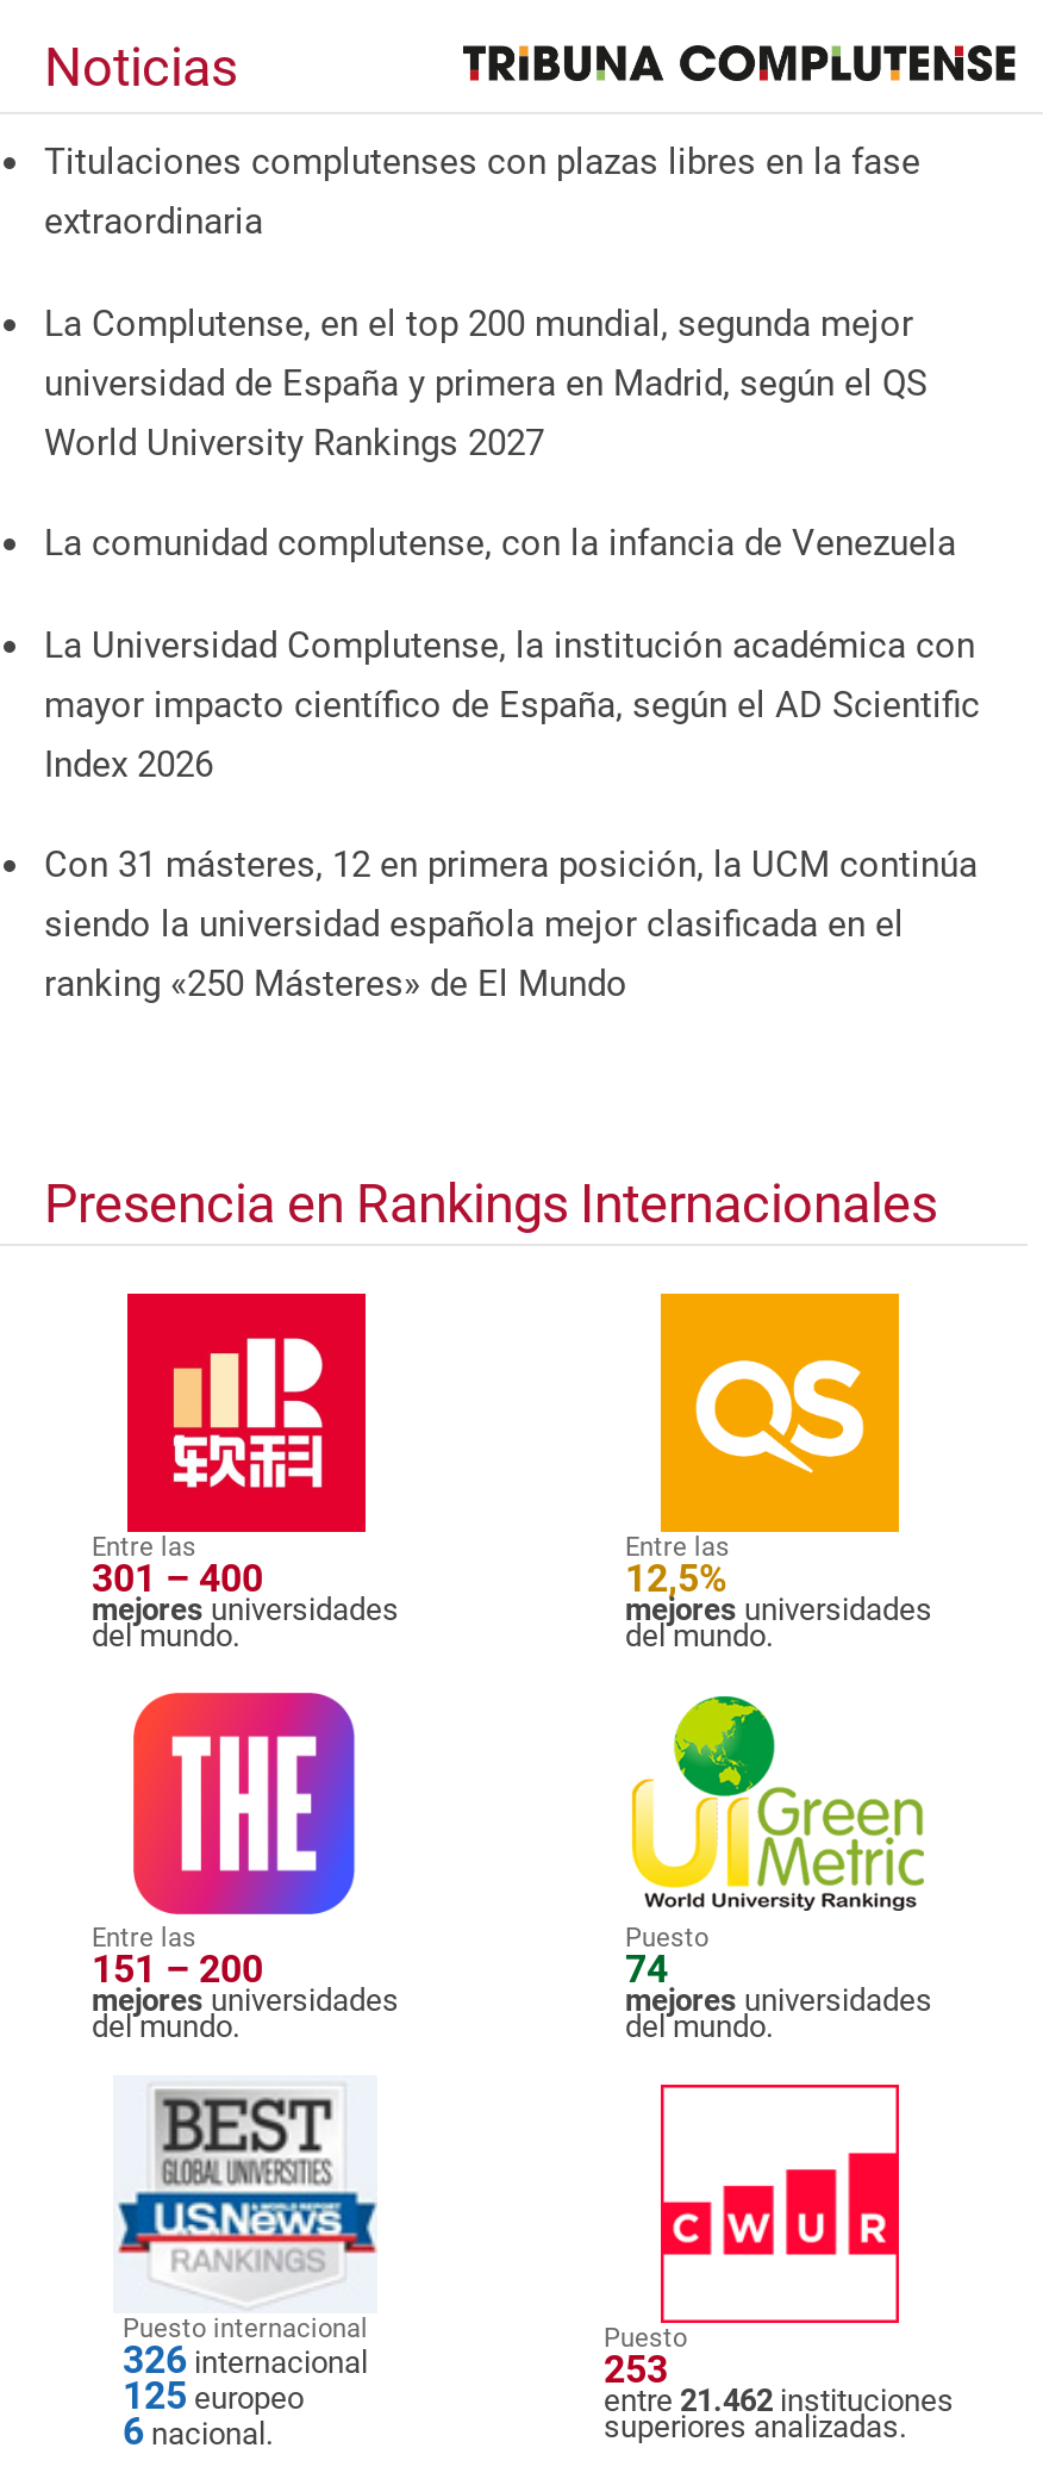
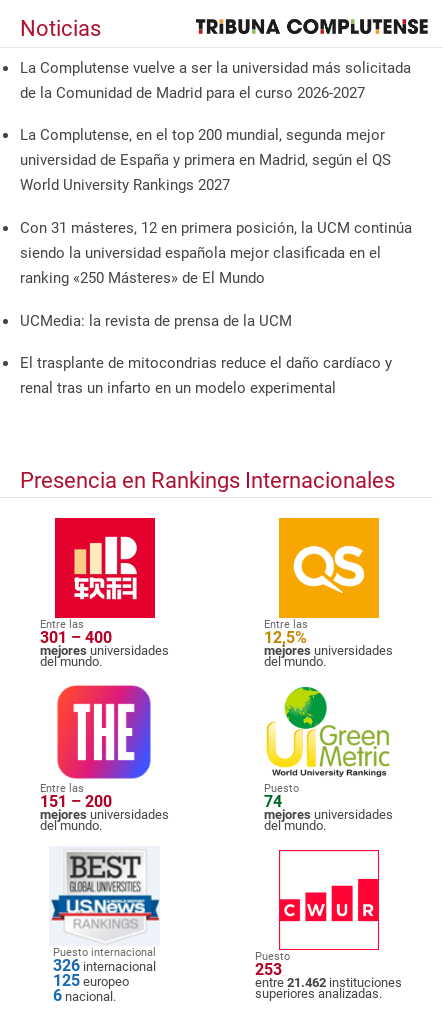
- Titulaciones complutenses con plazas libres en la fase
- extraordinaria
+ La Complutense vuelve a ser la universidad más solicitada
+ de la Comunidad de Madrid para el curso 2026-2027

- La comunidad complutense, con la infancia de Venezuela
- La Universidad Complutense, la institución académica con
- mayor impacto científico de España, según el AD Scientific
- Index 2026

moved up: Con 31 másteres, 12 en primera posición, la UCM continúa | siendo la universidad española mejor clasificada en el | ranking «250 Másteres» de El Mundo

+ UCMedia: la revista de prensa de la UCM
+ El trasplante de mitocondrias reduce el daño cardíaco y
+ renal tras un infarto en un modelo experimental
